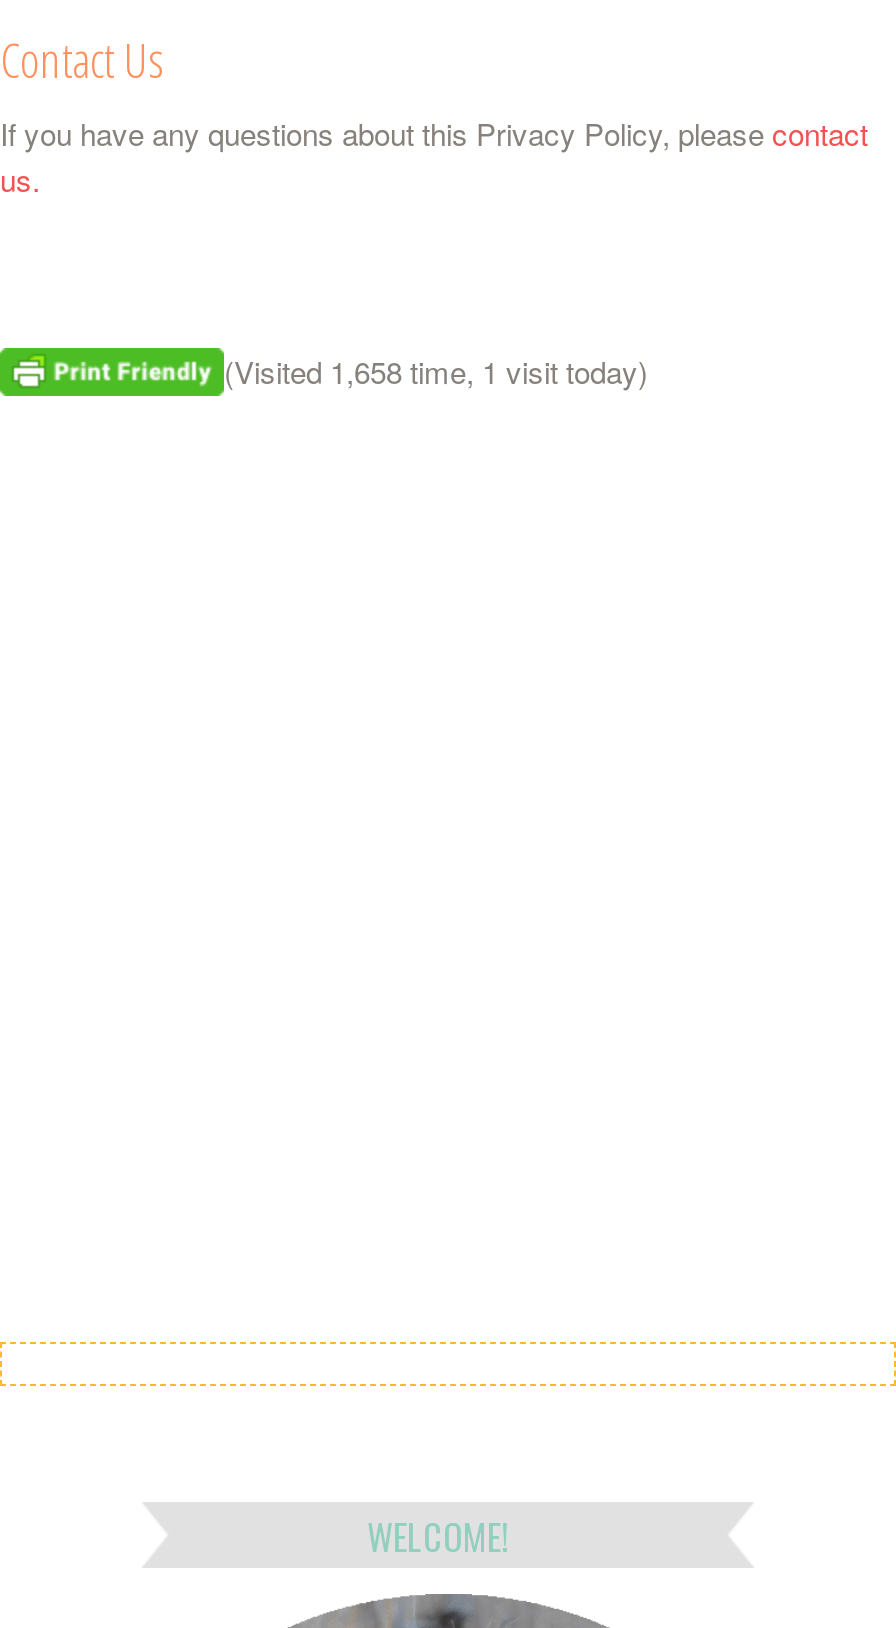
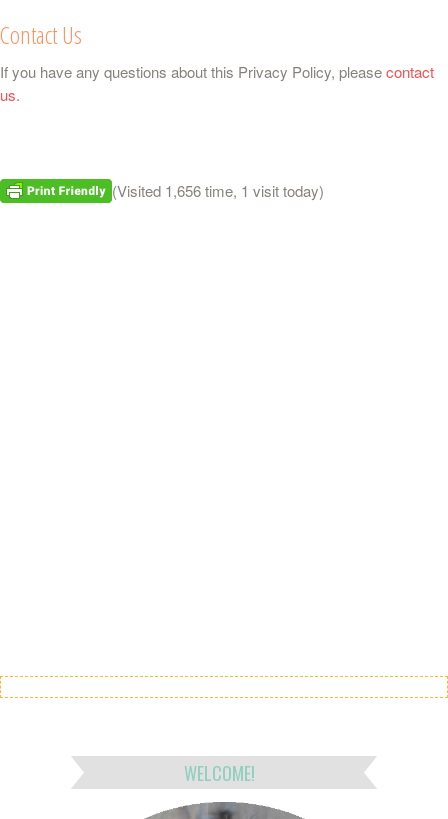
- (Visited 1,658 time, 1 visit today)
+ (Visited 1,656 time, 1 visit today)
